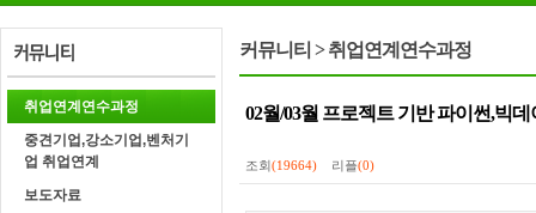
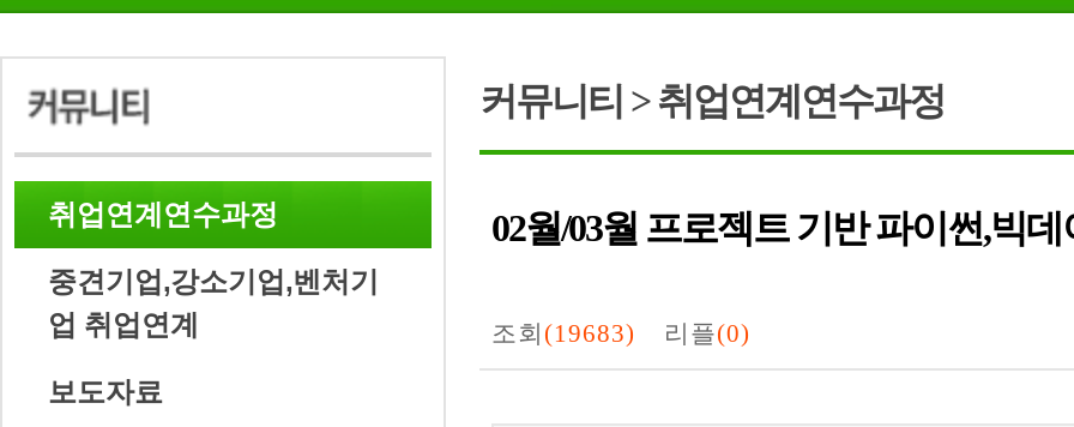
- 조회 (19664) 리플(0)
+ 조회 (19683) 리플(0)
